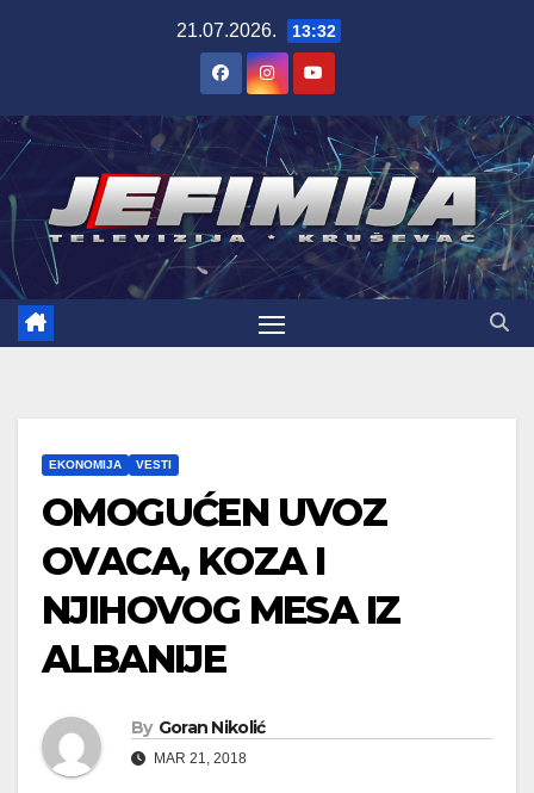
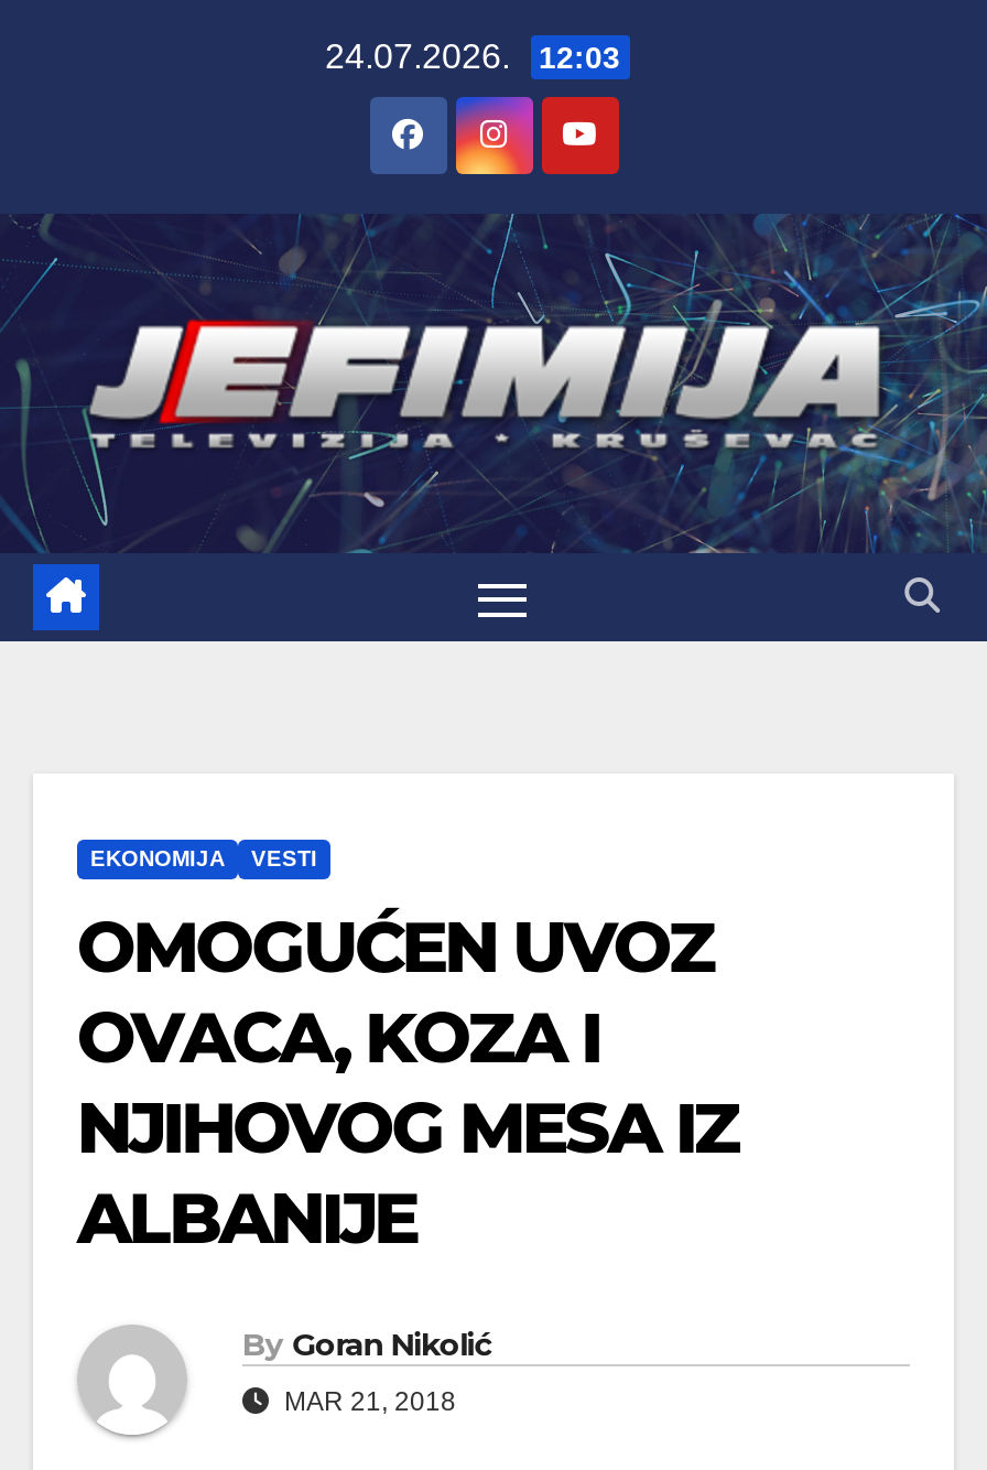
- 21.07.2026. 13:32
+ 24.07.2026. 12:03
